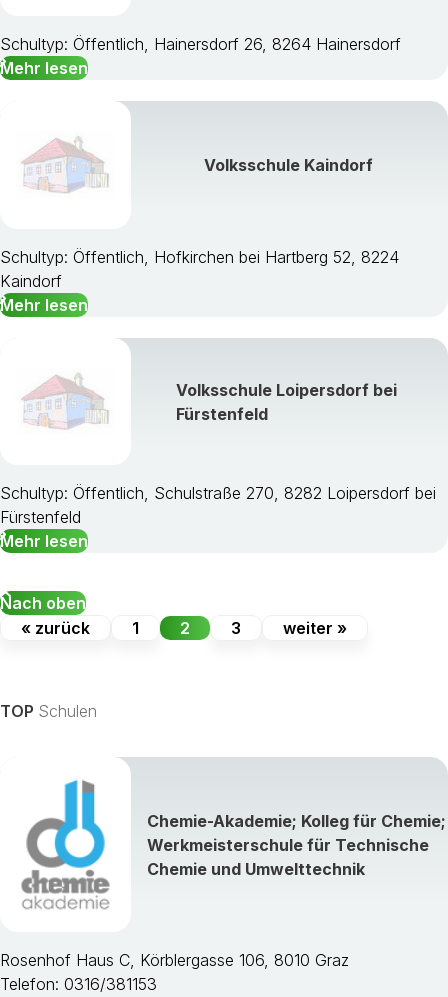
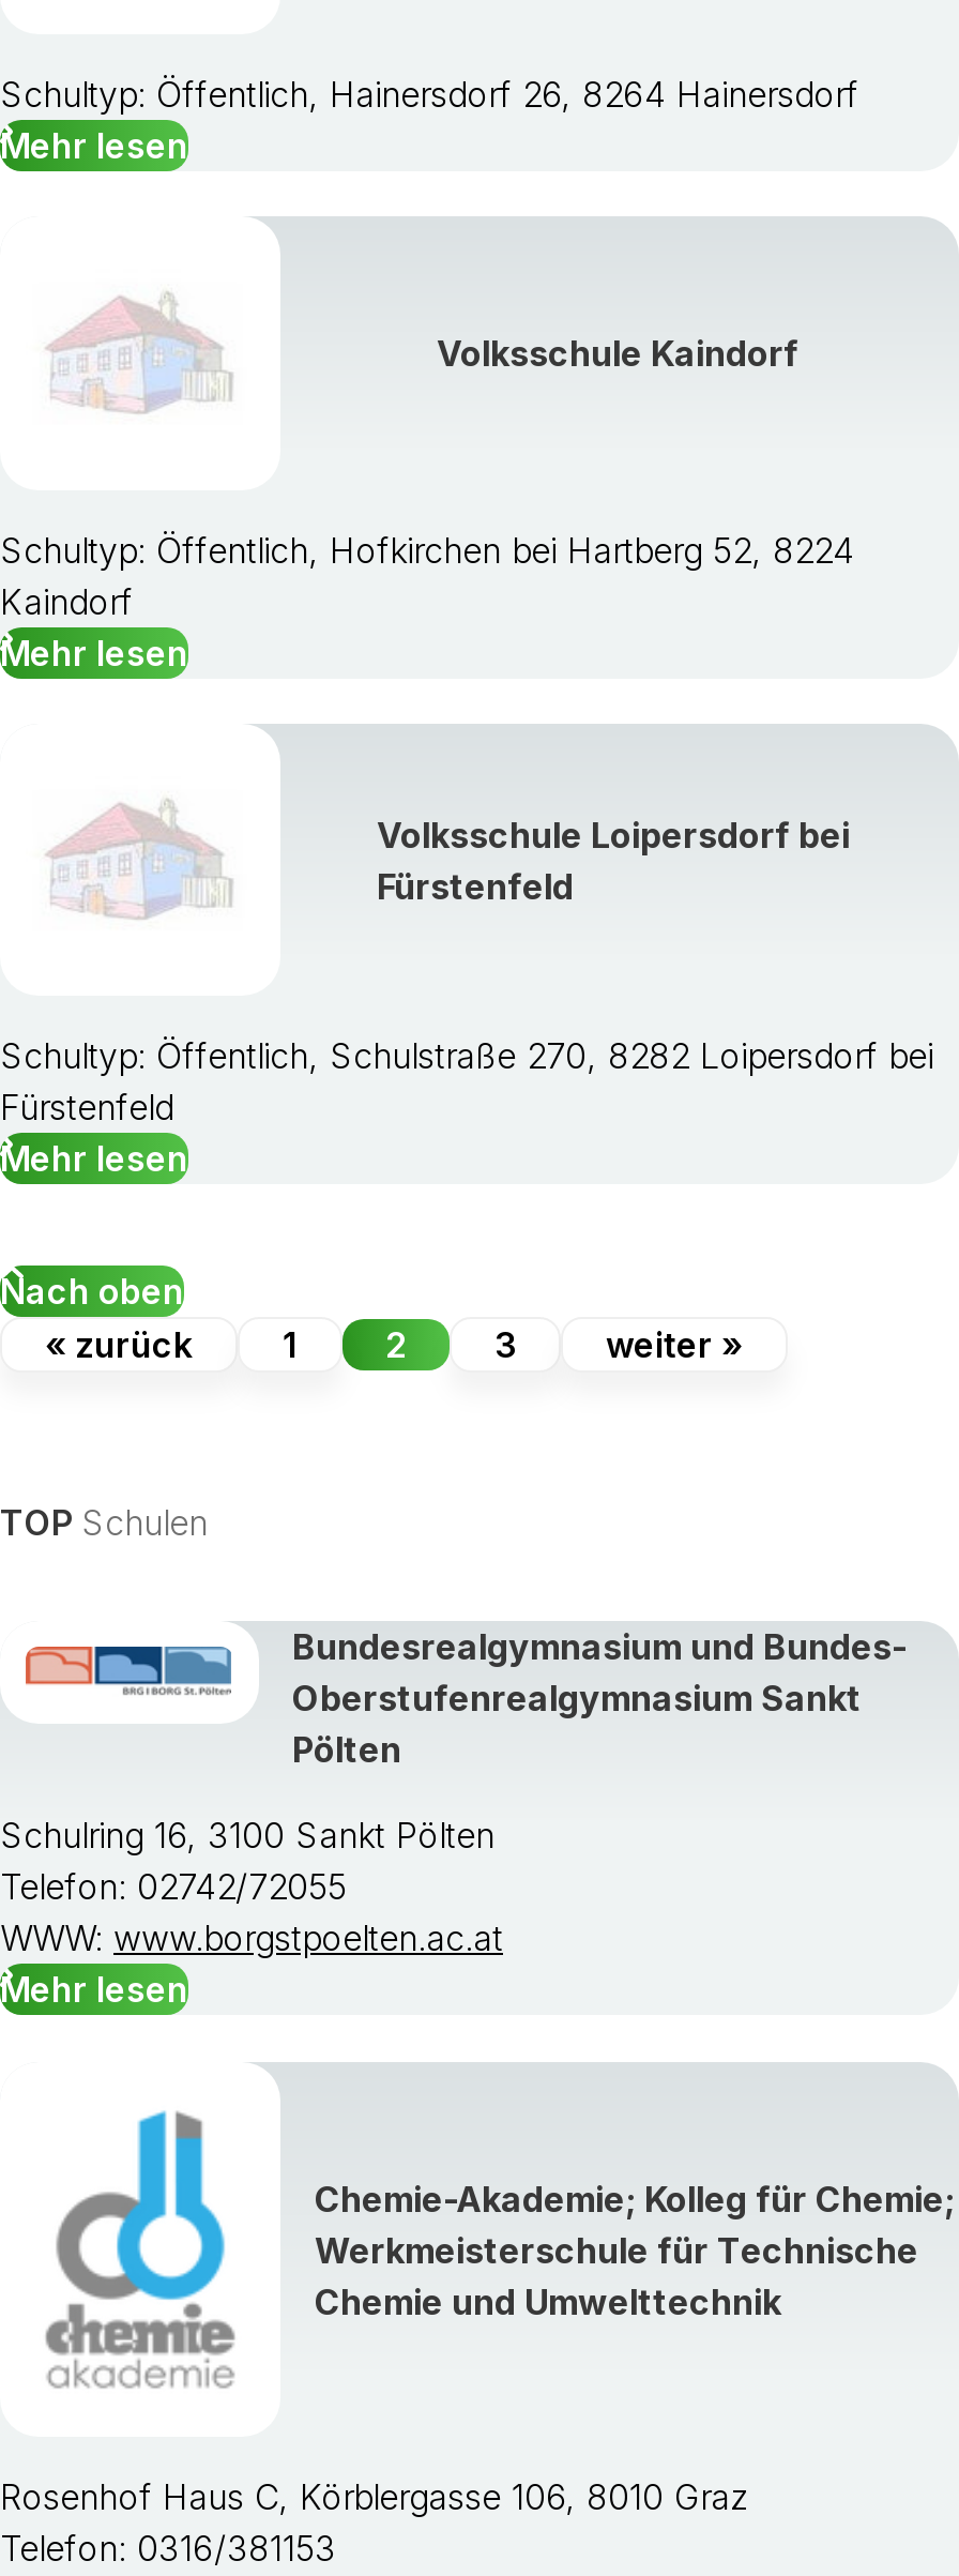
+ [image]
+ Bundesrealgymnasium und Bundes-
+ Oberstufenrealgymnasium Sankt
+ Pölten
+ Schulring 16, 3100 Sankt Pölten
+ Telefon: 02742/72055
+ WWW: www.borgstpoelten.ac.at
+ Mehr lesen
